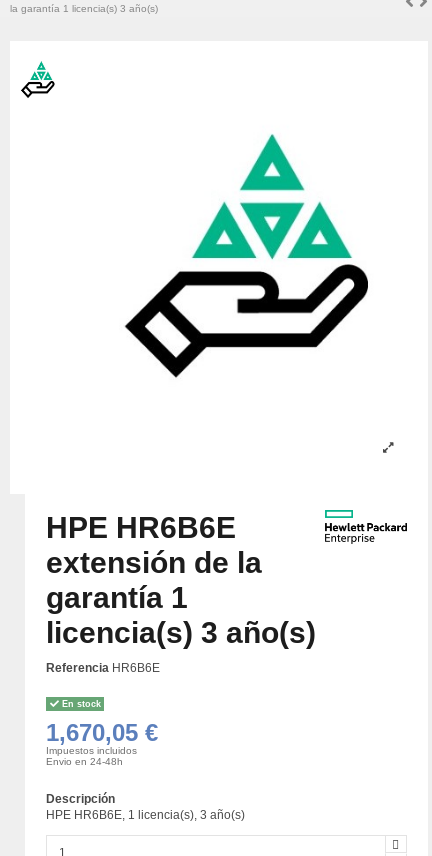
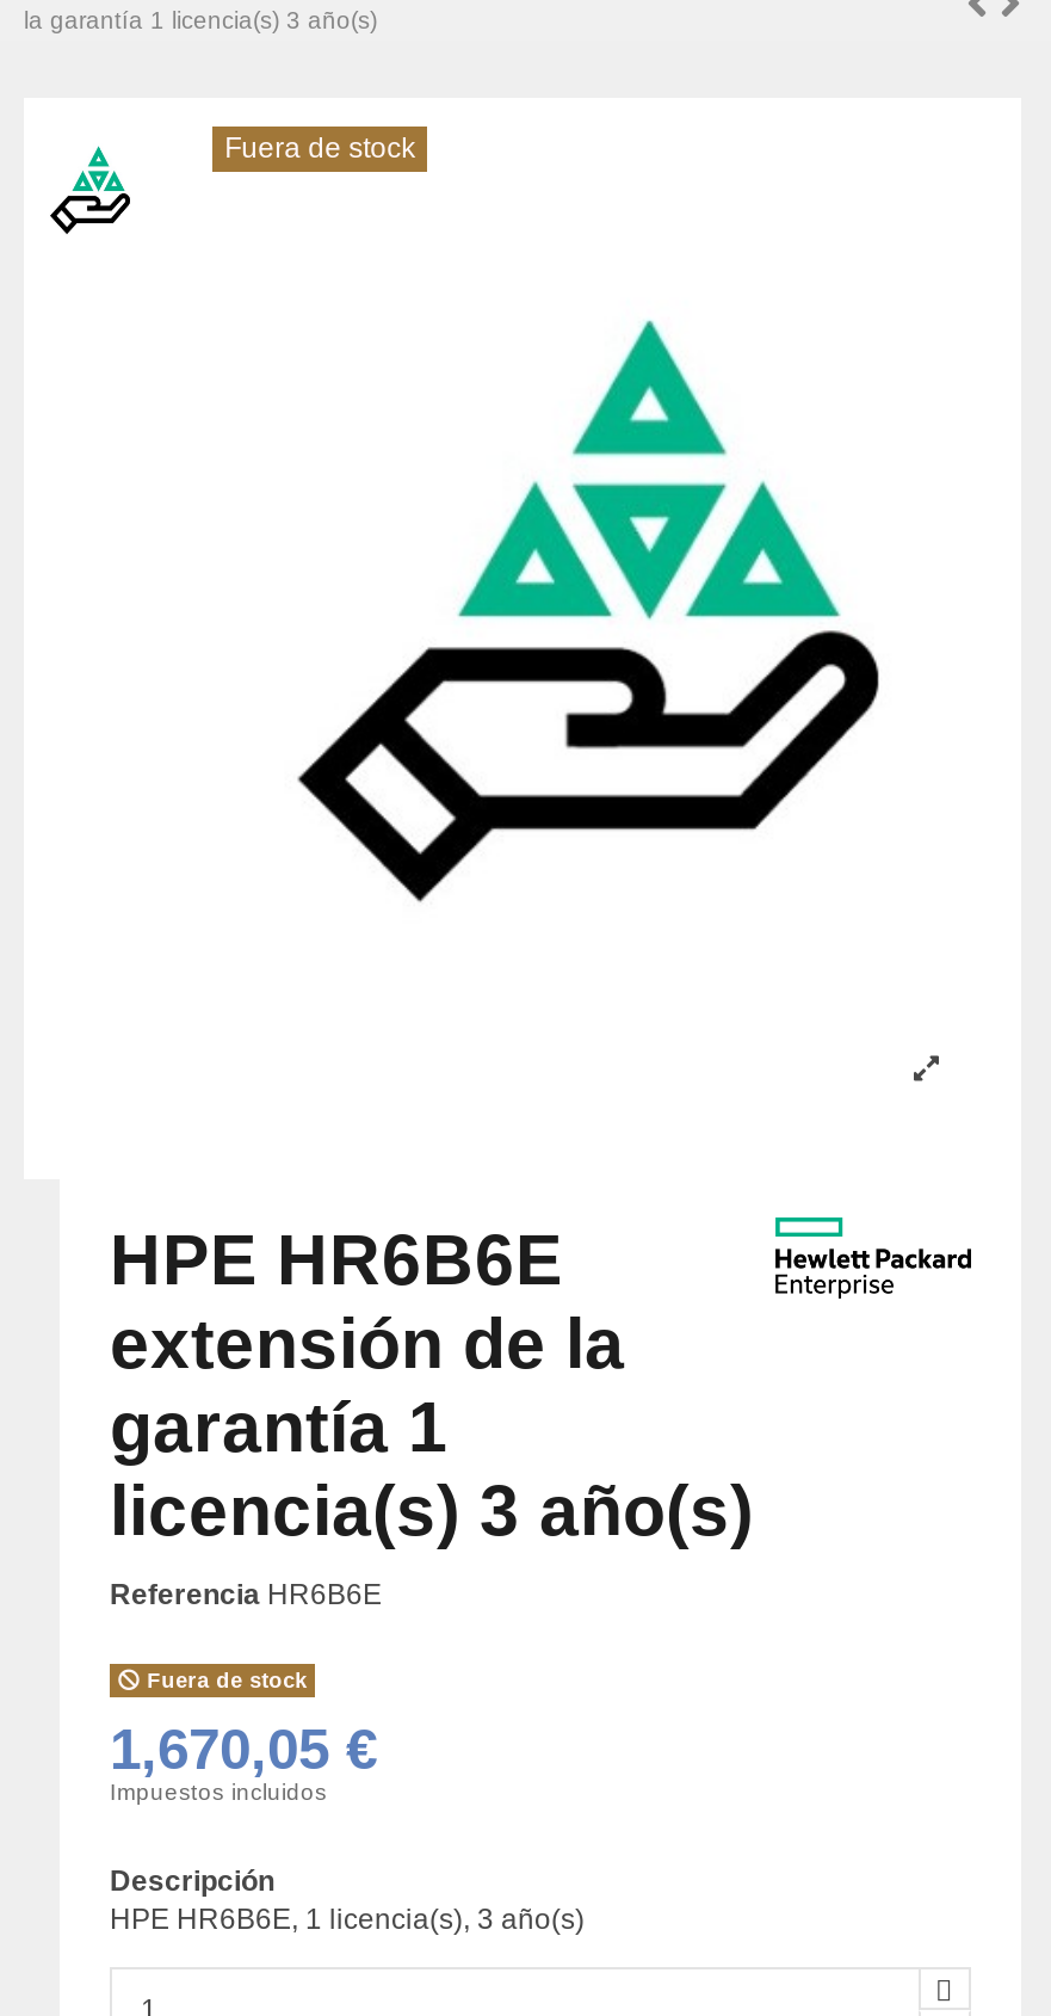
+ Fuera de stock

- En stock
+ Fuera de stock

- Envio en 24-48h
